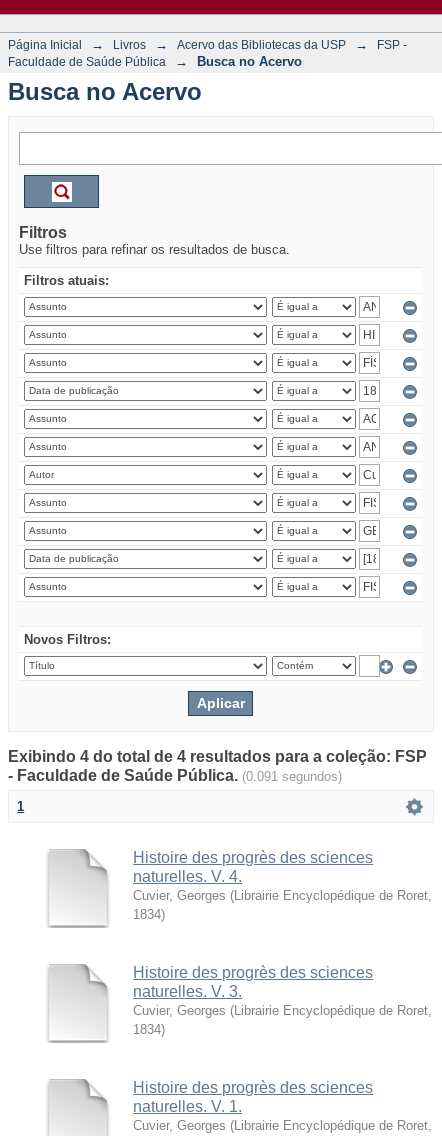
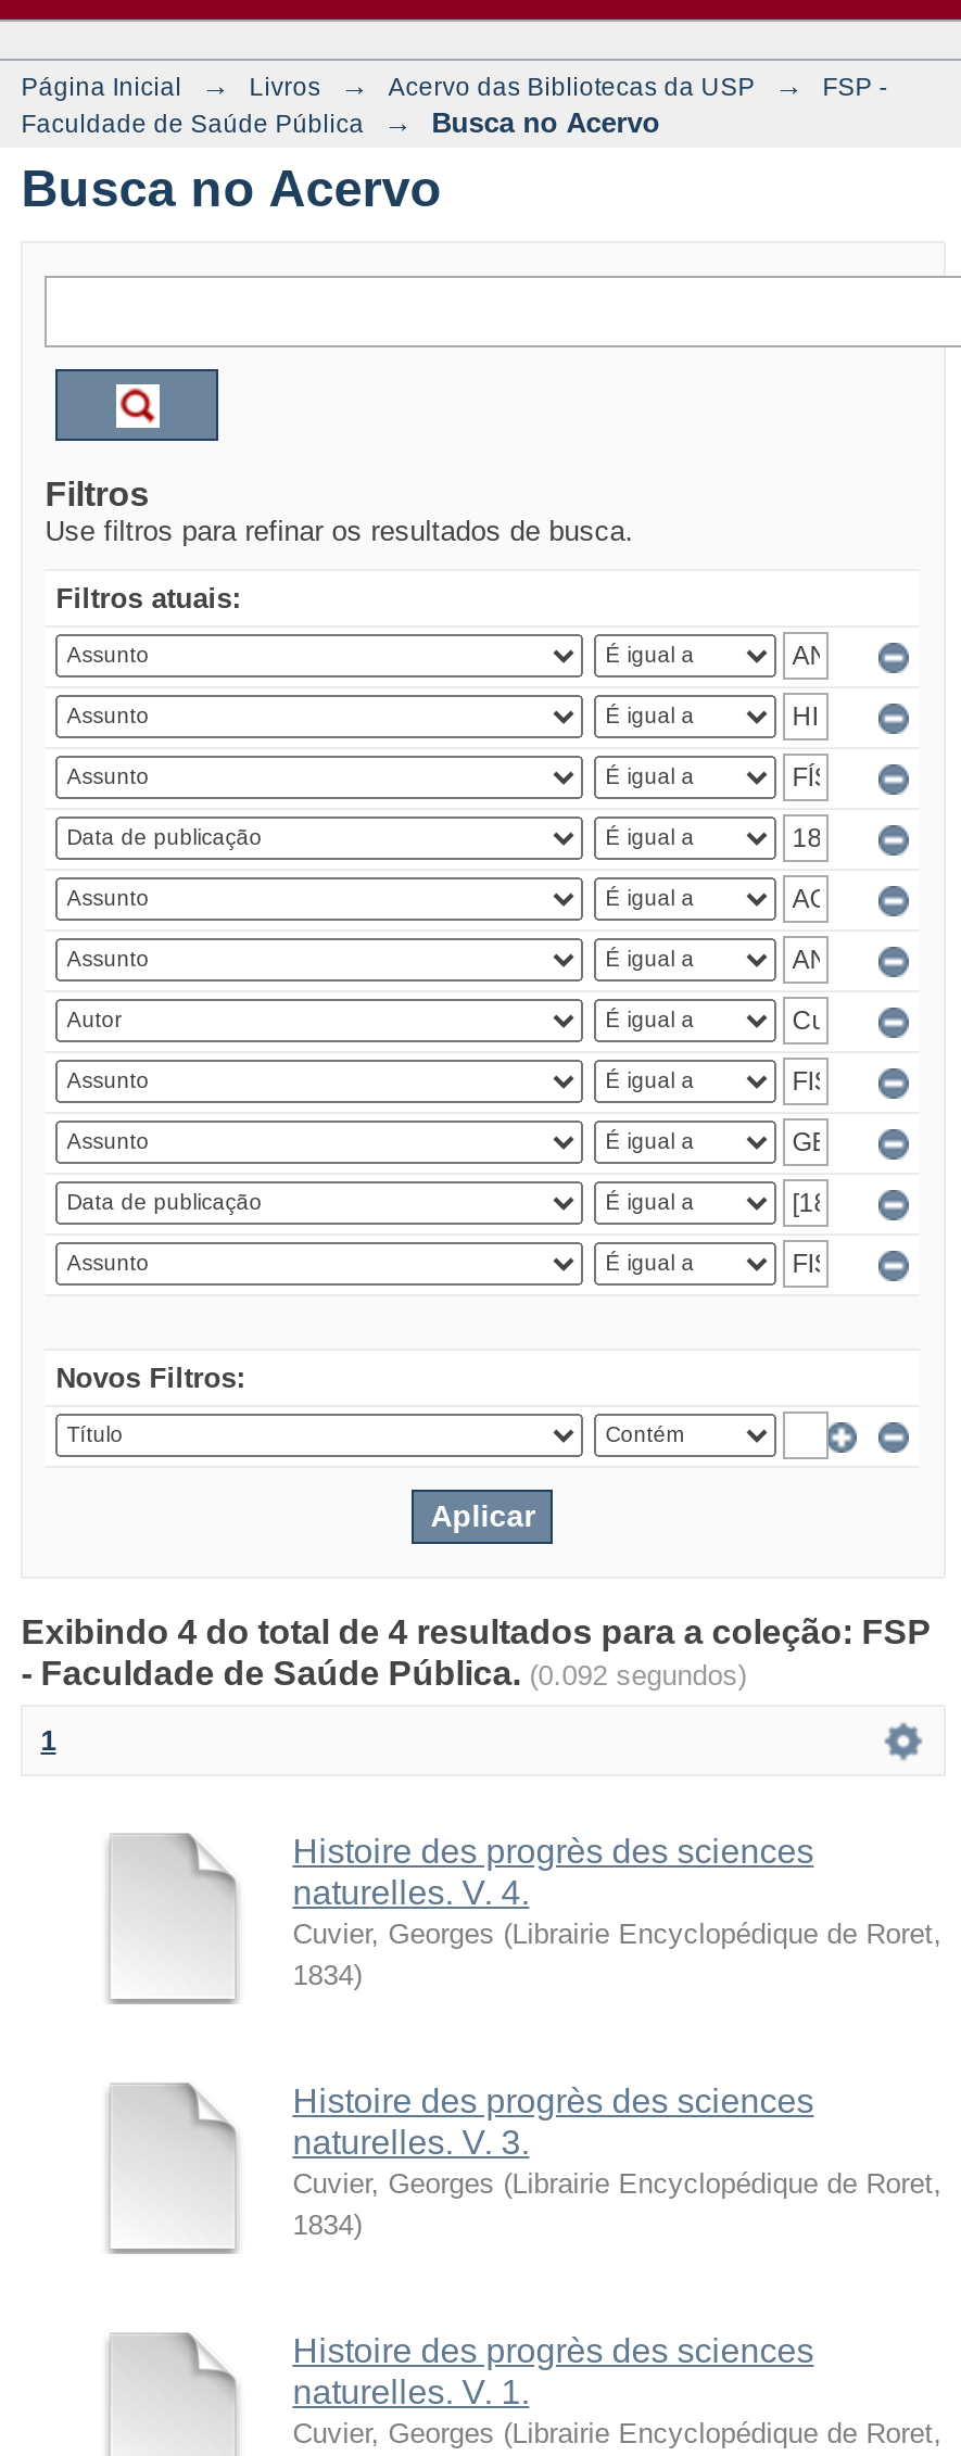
- - Faculdade de Saúde Pública. (0.091 segundos)
+ - Faculdade de Saúde Pública. (0.092 segundos)
